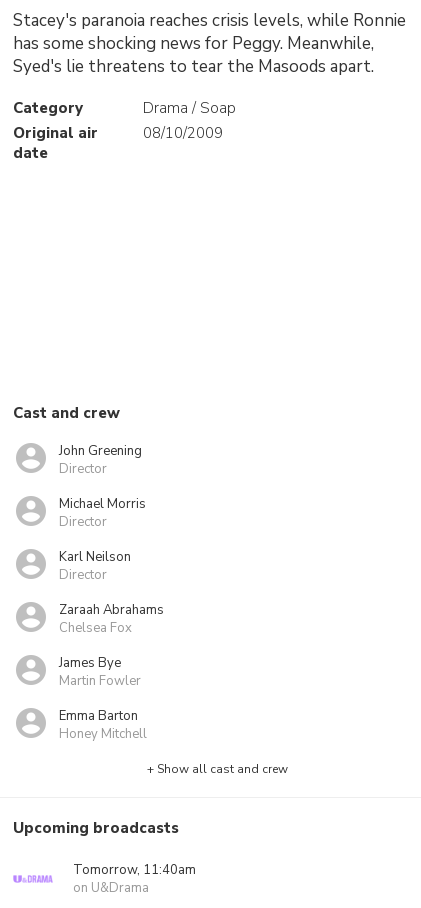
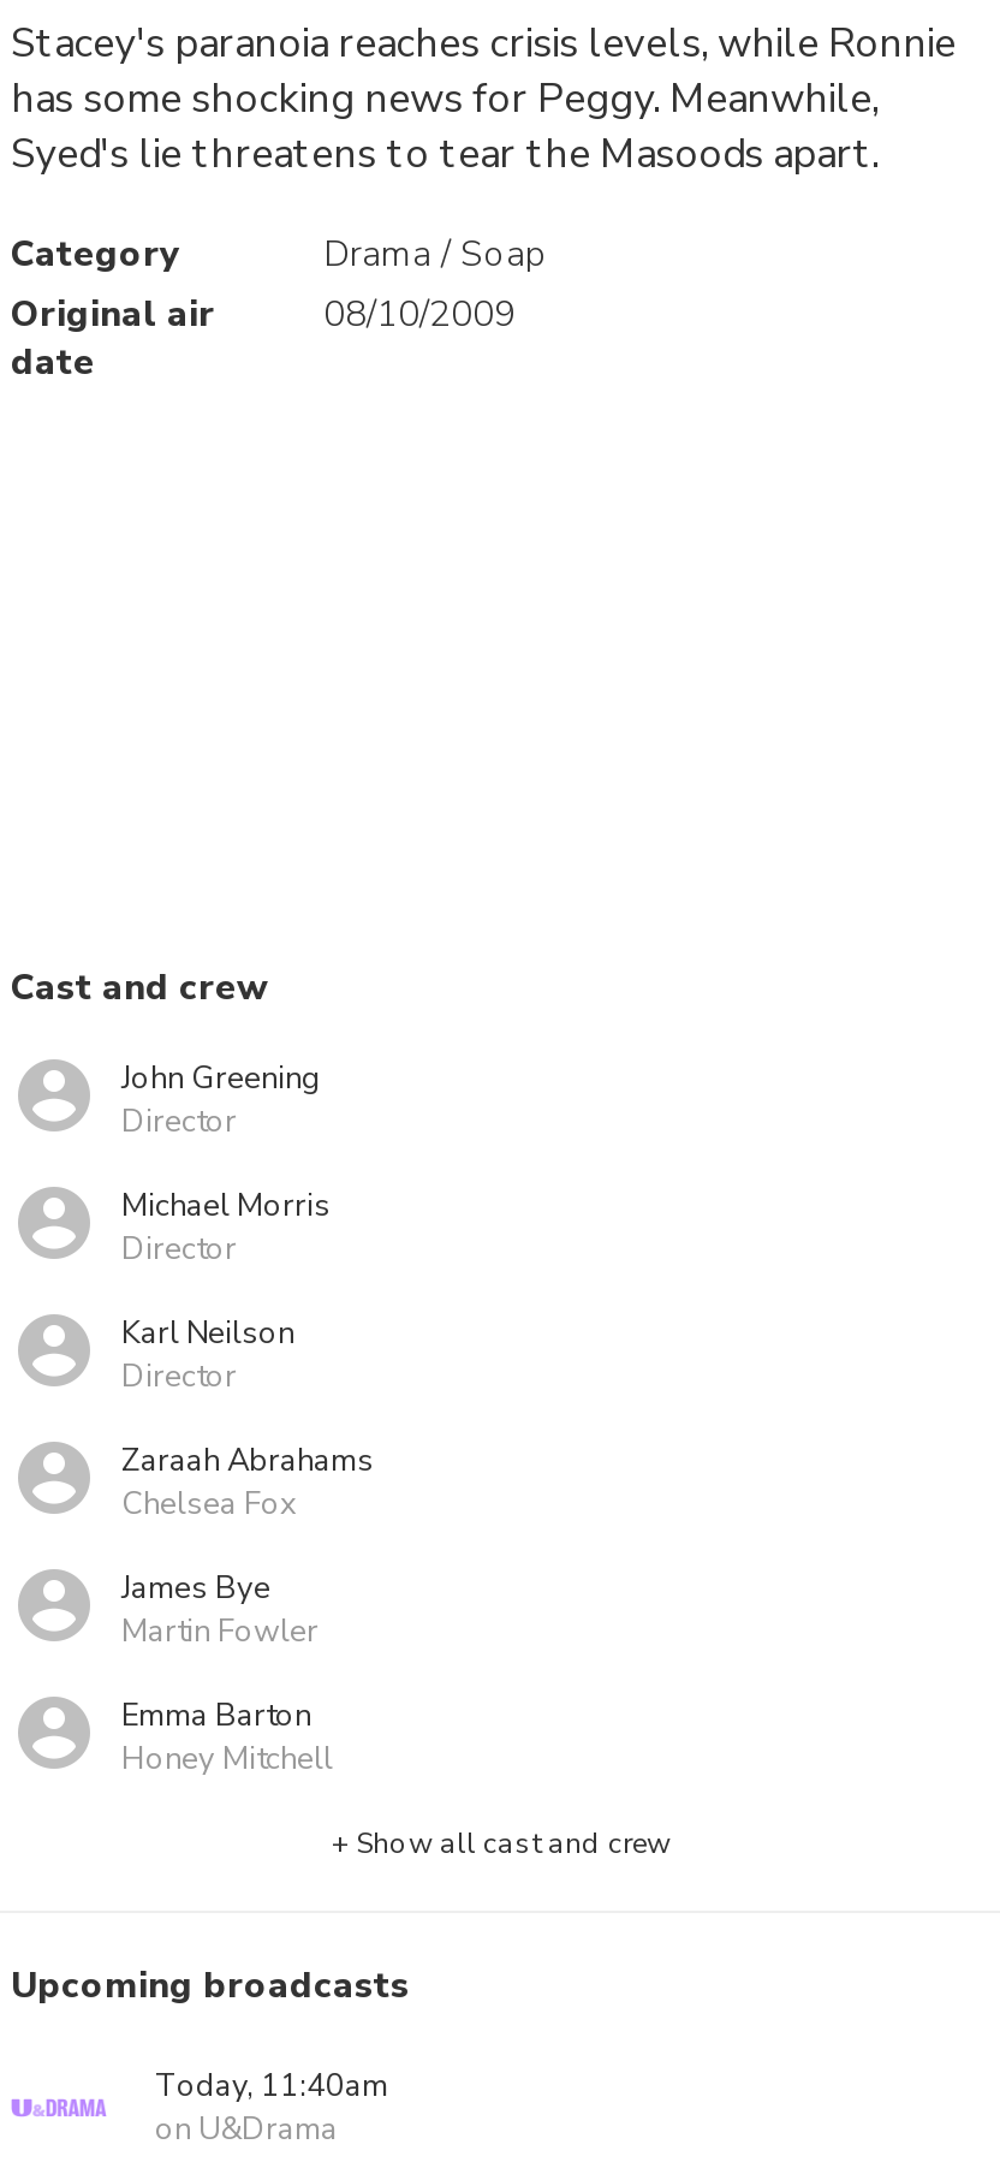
- Tomorrow, 11:40am
+ Today, 11:40am
